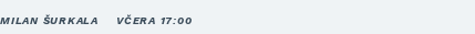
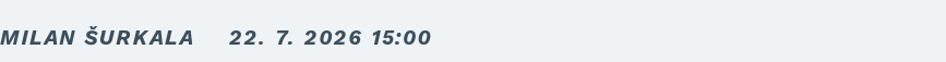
- MILAN ŠURKALA VČERA 17:00
+ MILAN ŠURKALA 22. 7. 2026 15:00
